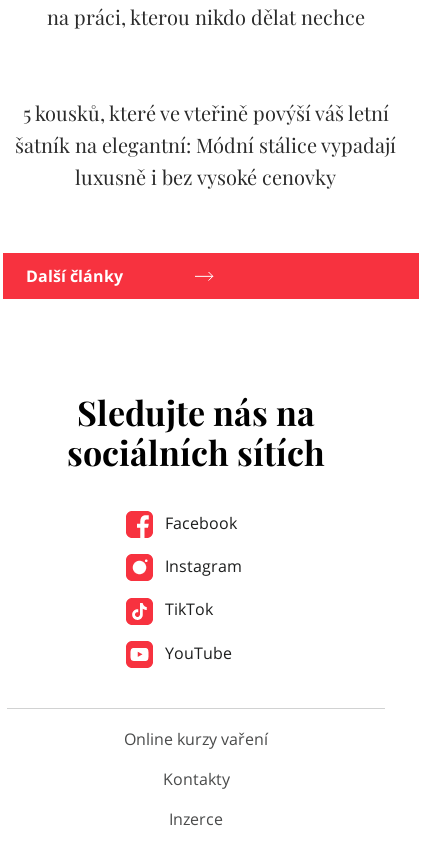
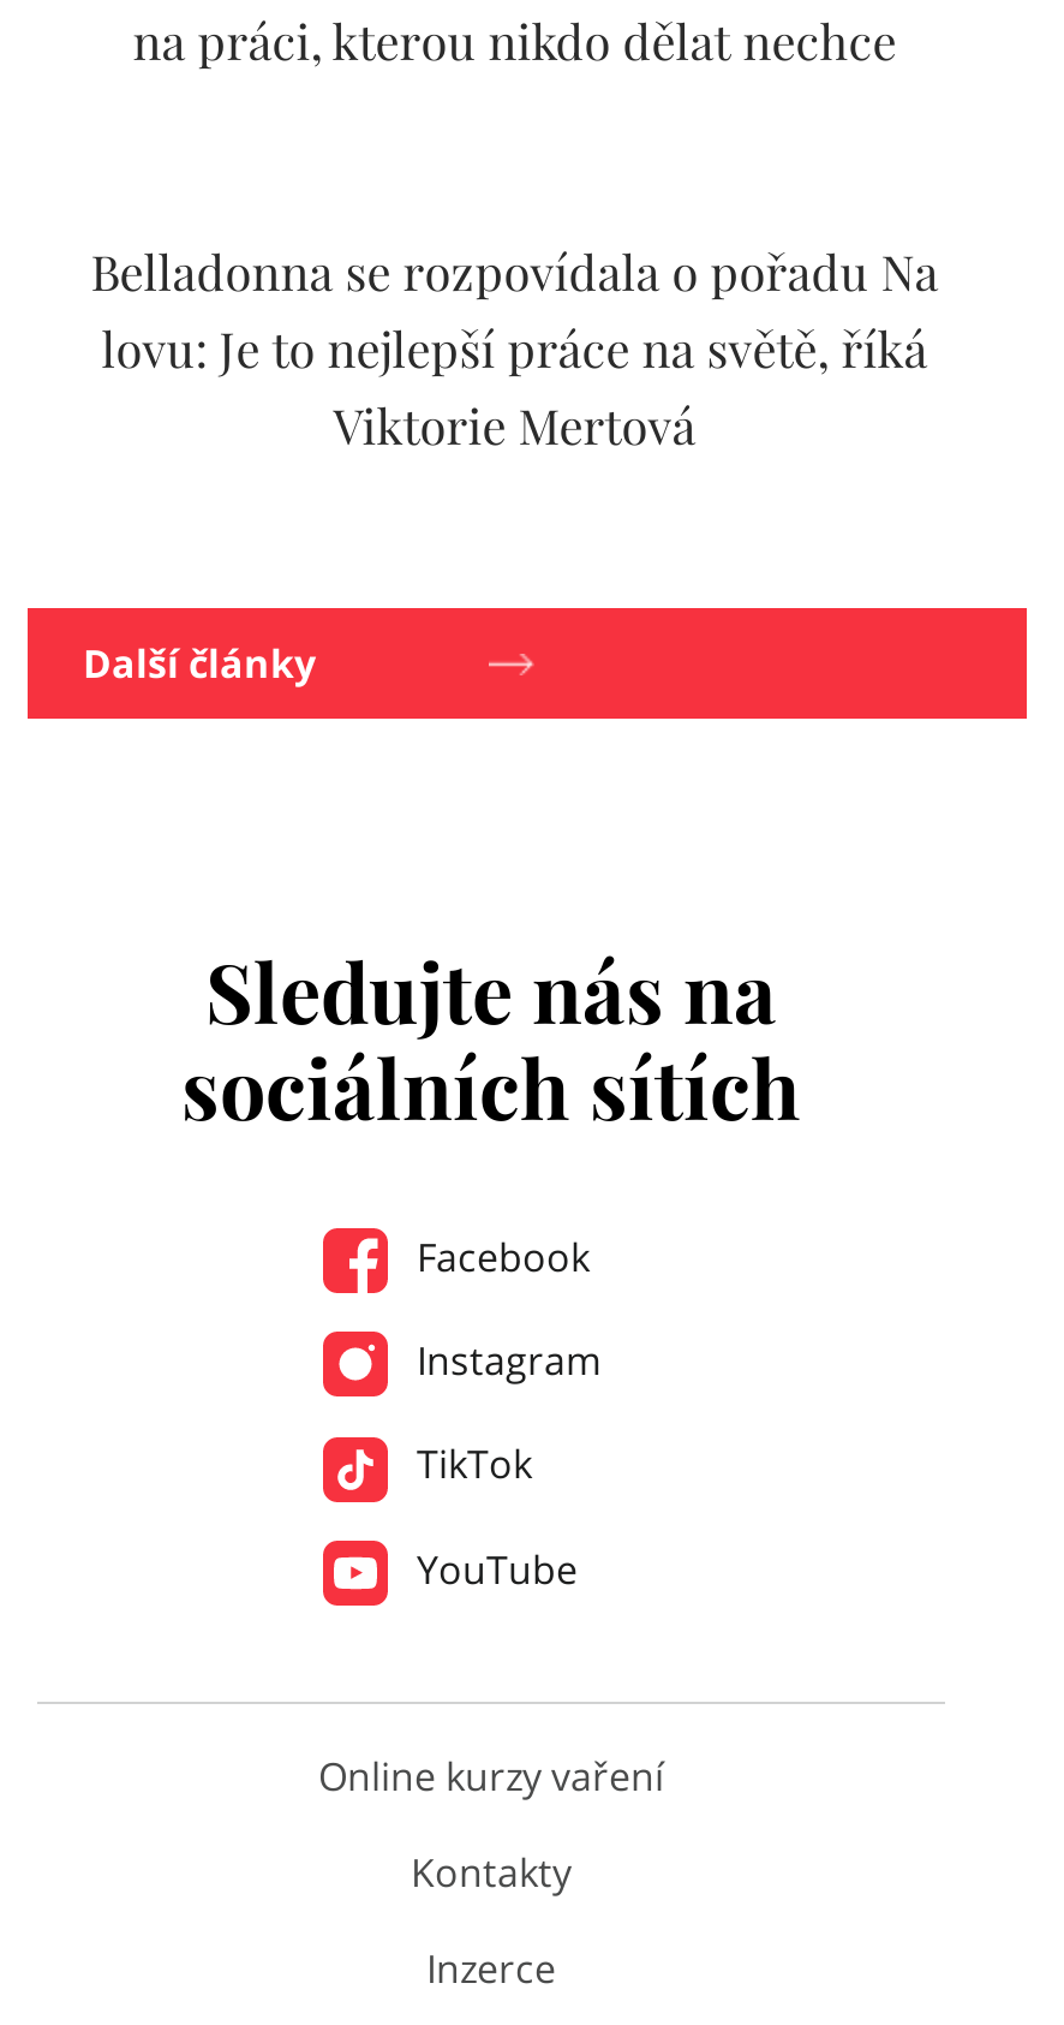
- 5 kousků, které ve vteřině povýší váš letní
- šatník na elegantní: Módní stálice vypadají
- luxusně i bez vysoké cenovky
+ Belladonna se rozpovídala o pořadu Na
+ lovu: Je to nejlepší práce na světě, říká
+ Viktorie Mertová
